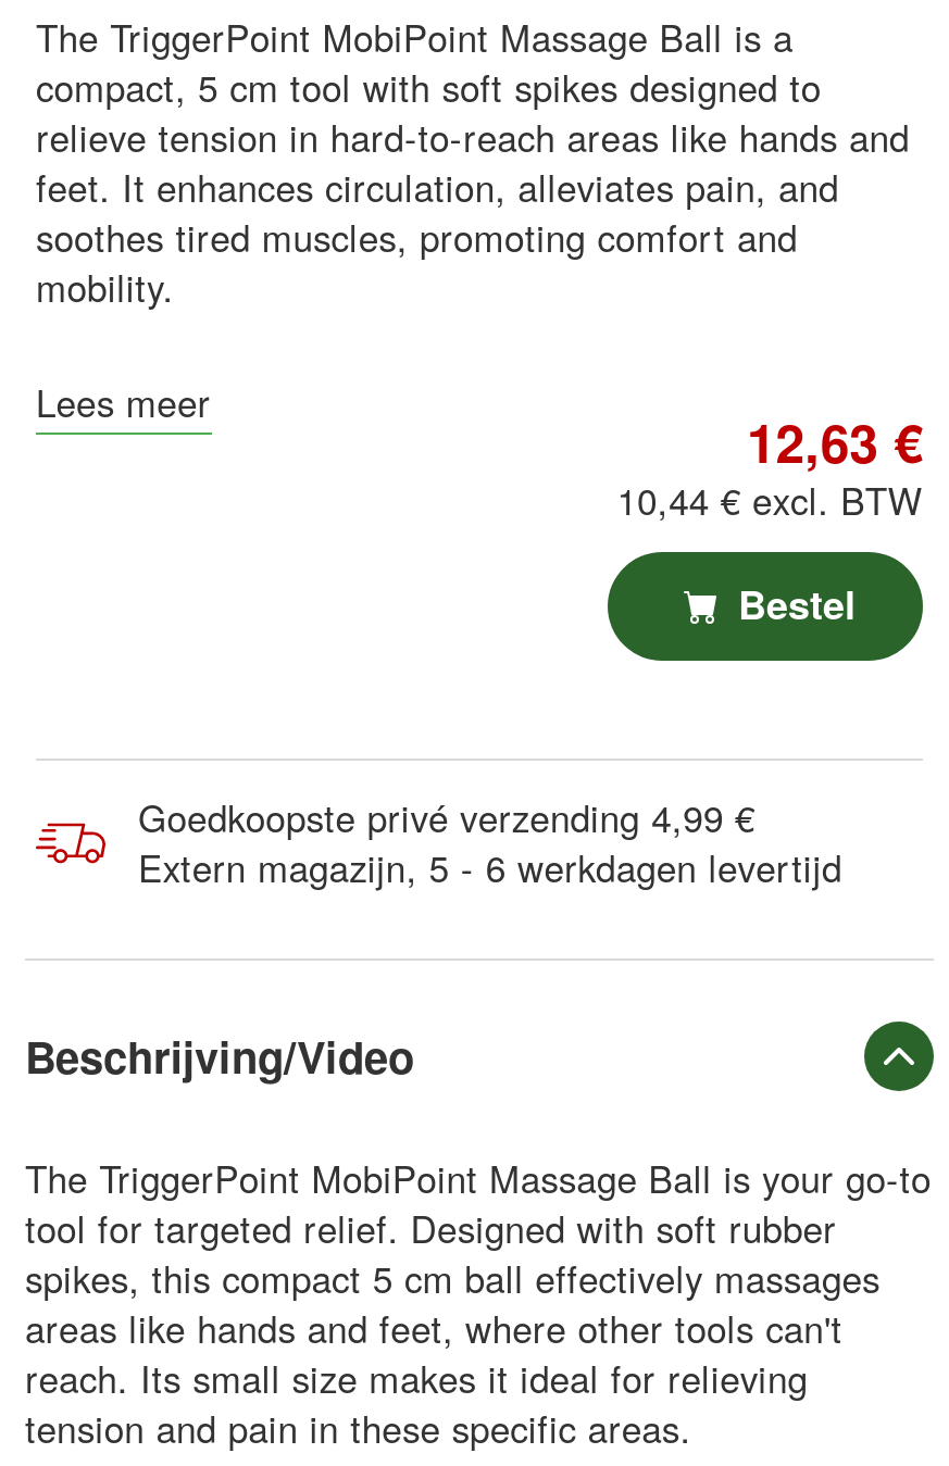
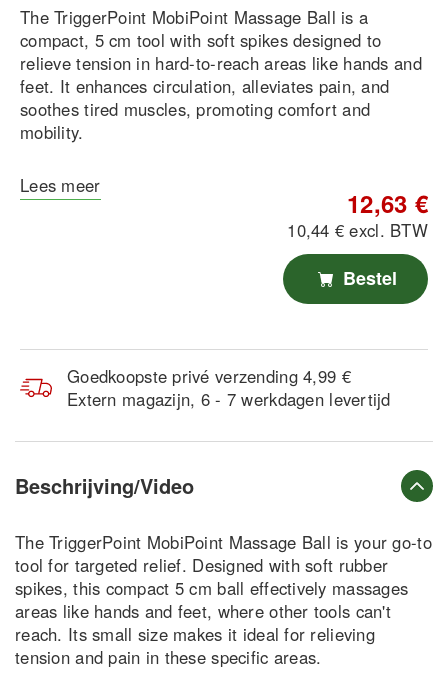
- Extern magazijn, 5 - 6 werkdagen levertijd
+ Extern magazijn, 6 - 7 werkdagen levertijd
